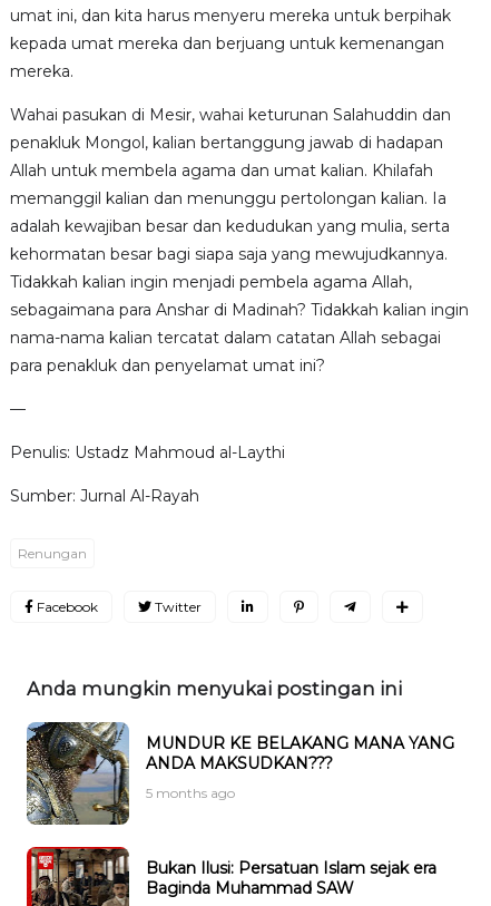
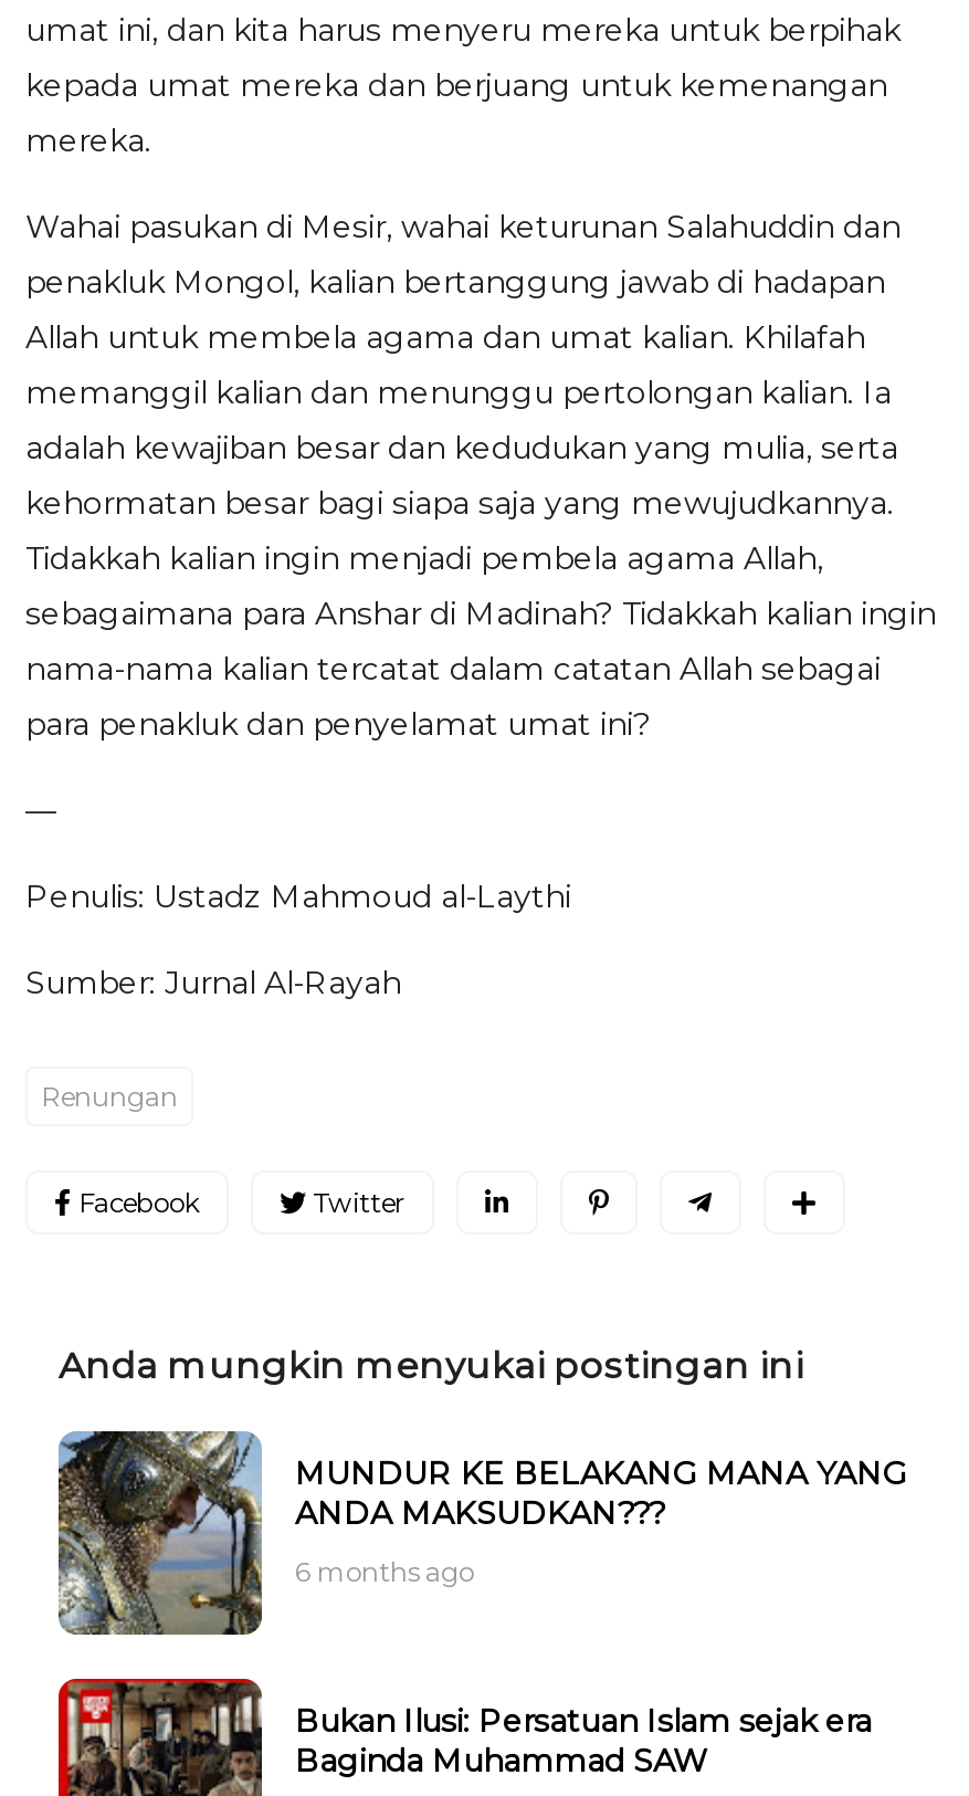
- 5 months ago
+ 6 months ago
